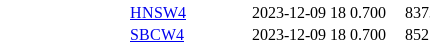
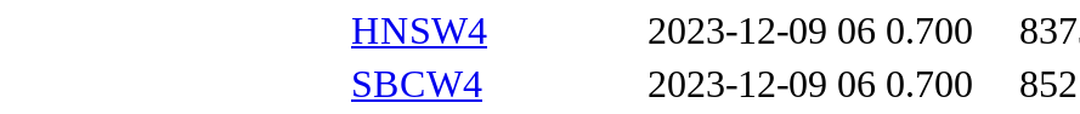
- 2023-12-09 18 0.700
+ 2023-12-09 06 0.700

- 2023-12-09 18 0.700
+ 2023-12-09 06 0.700
